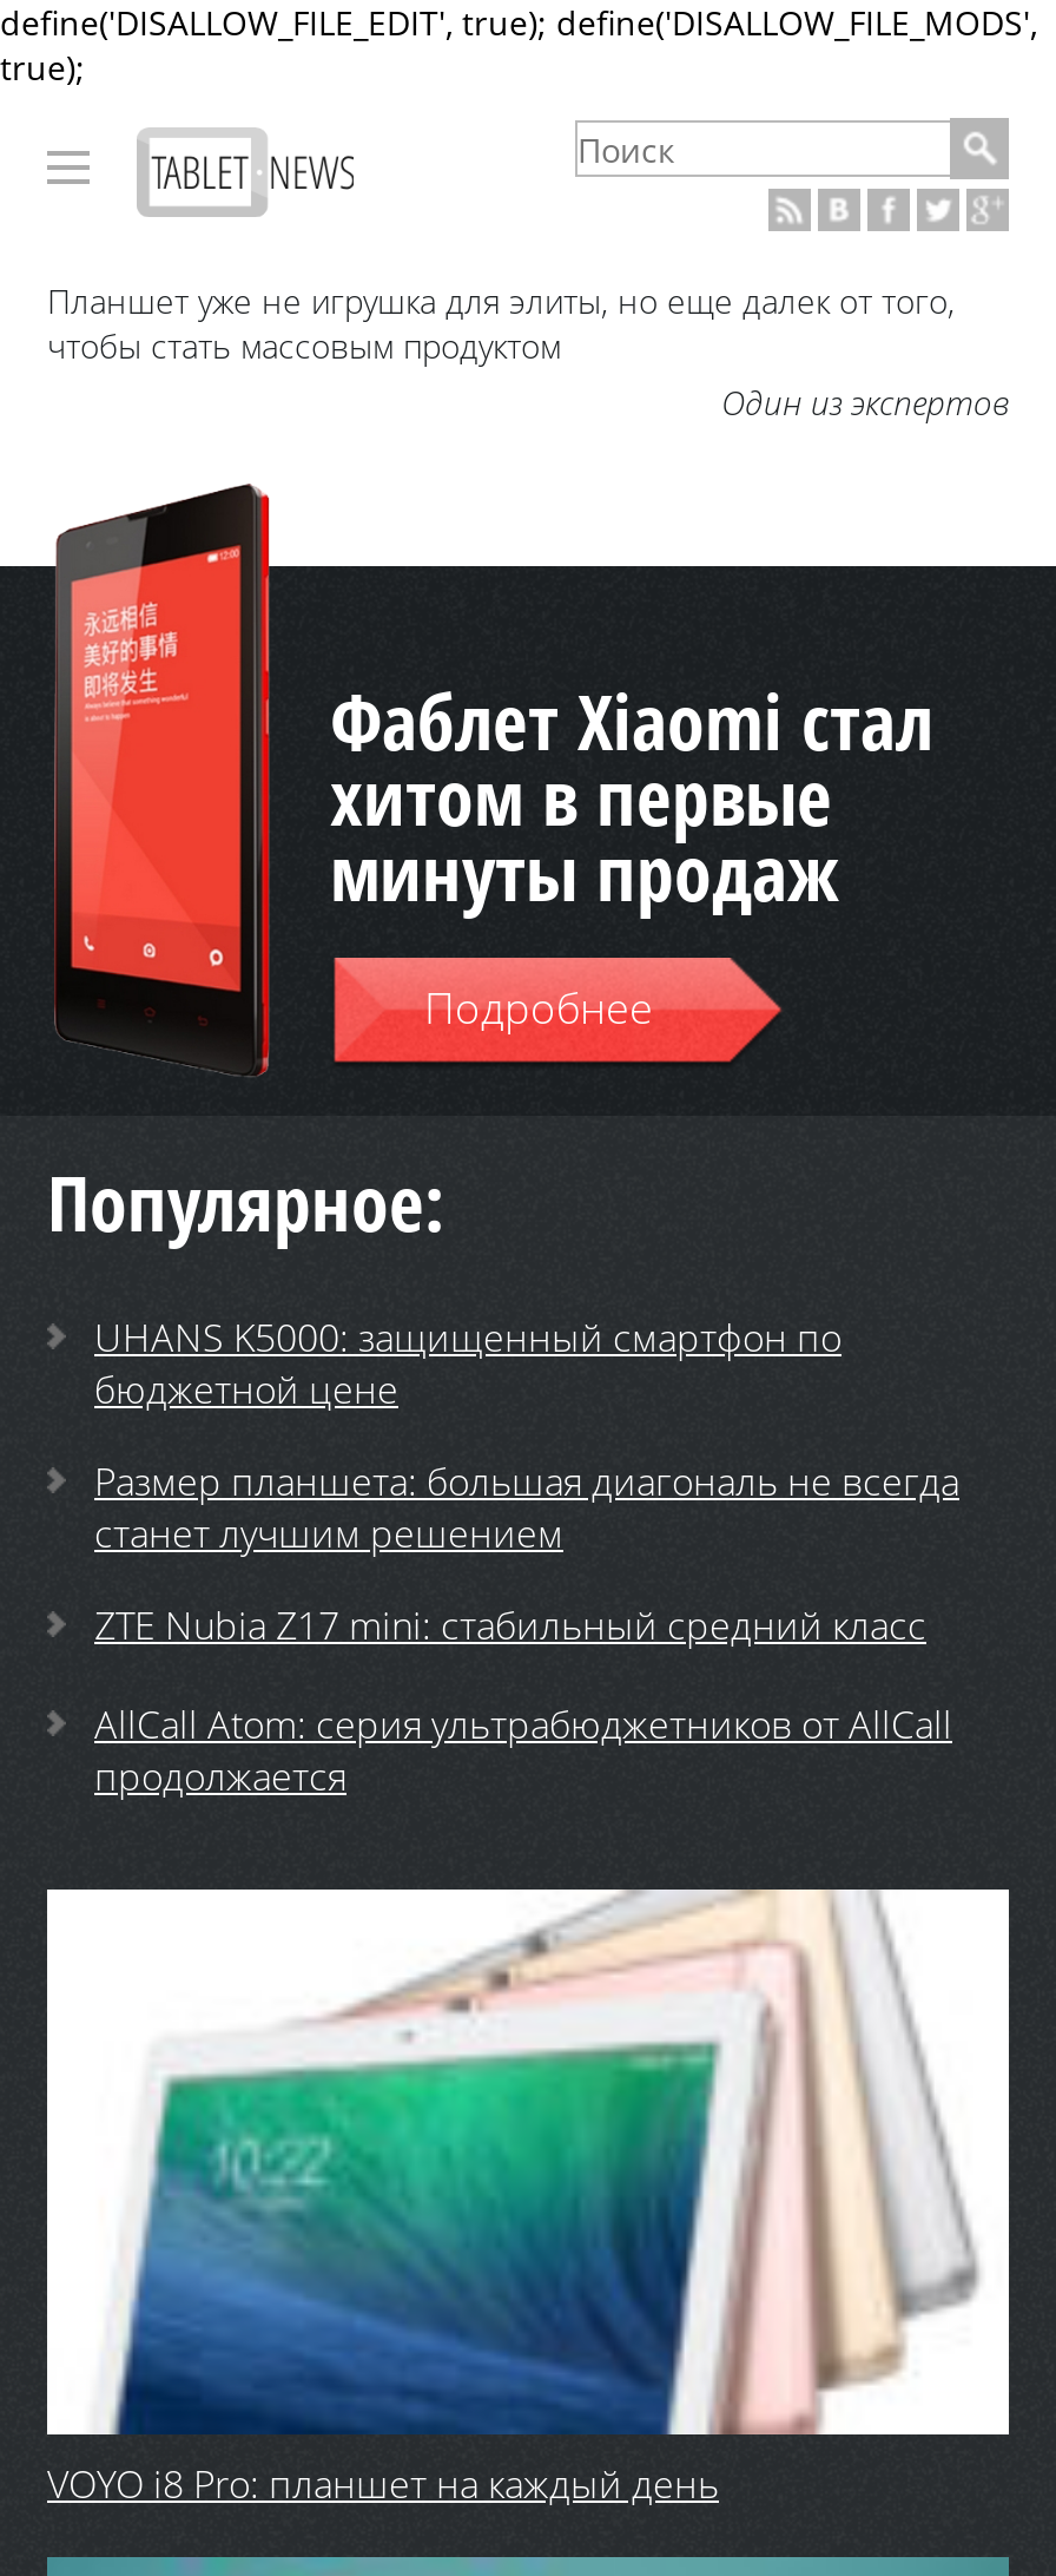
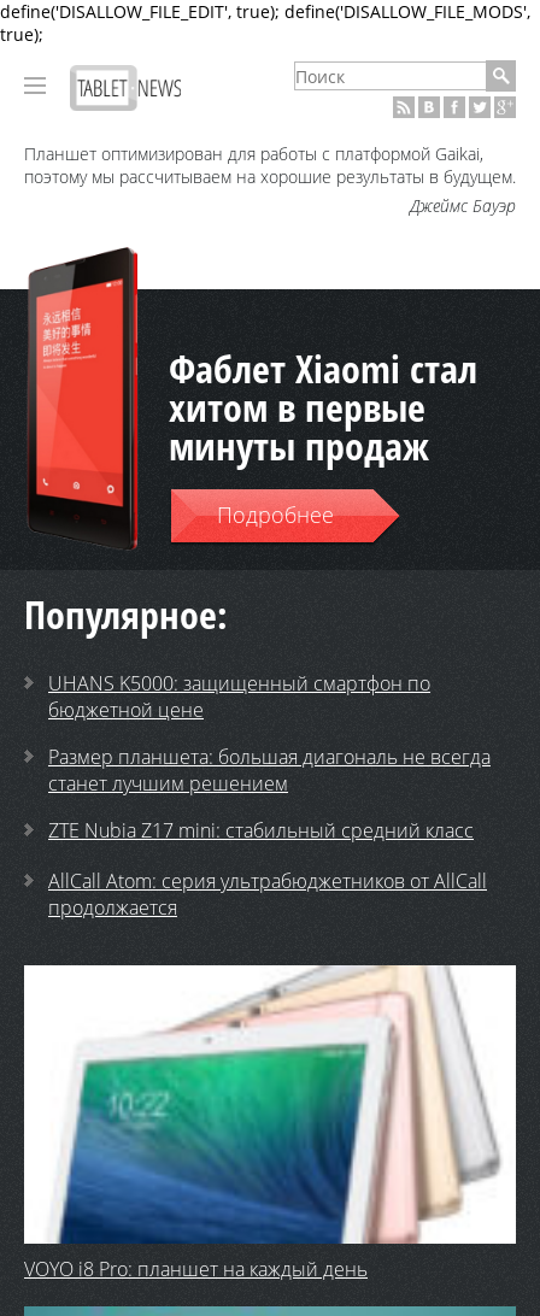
- Планшет уже не игрушка для элиты, но еще далек от того,
- чтобы стать массовым продуктом
- Один из экспертов
+ Планшет оптимизирован для работы с платформой Gaikai,
+ поэтому мы рассчитываем на хорошие результаты в будущем.
+ Джеймс Бауэр
